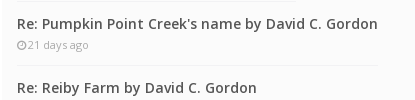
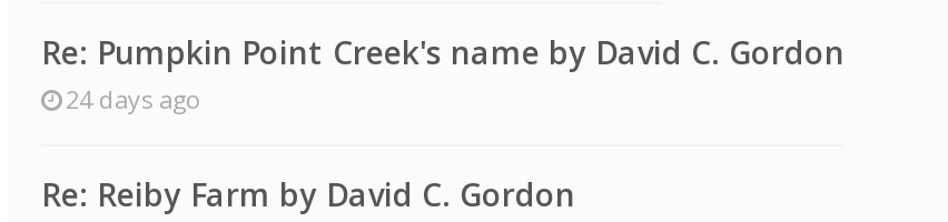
- 21 days ago
+ 24 days ago
